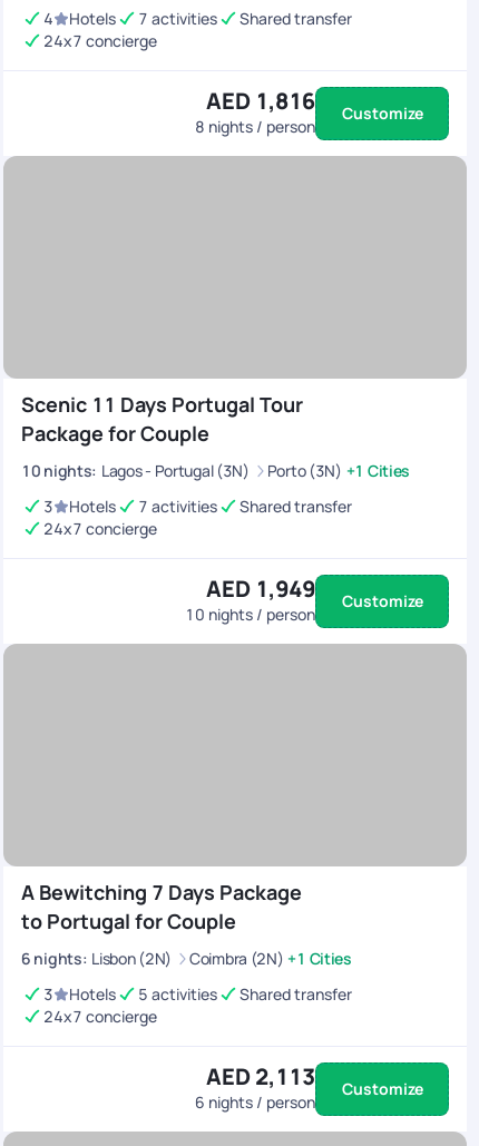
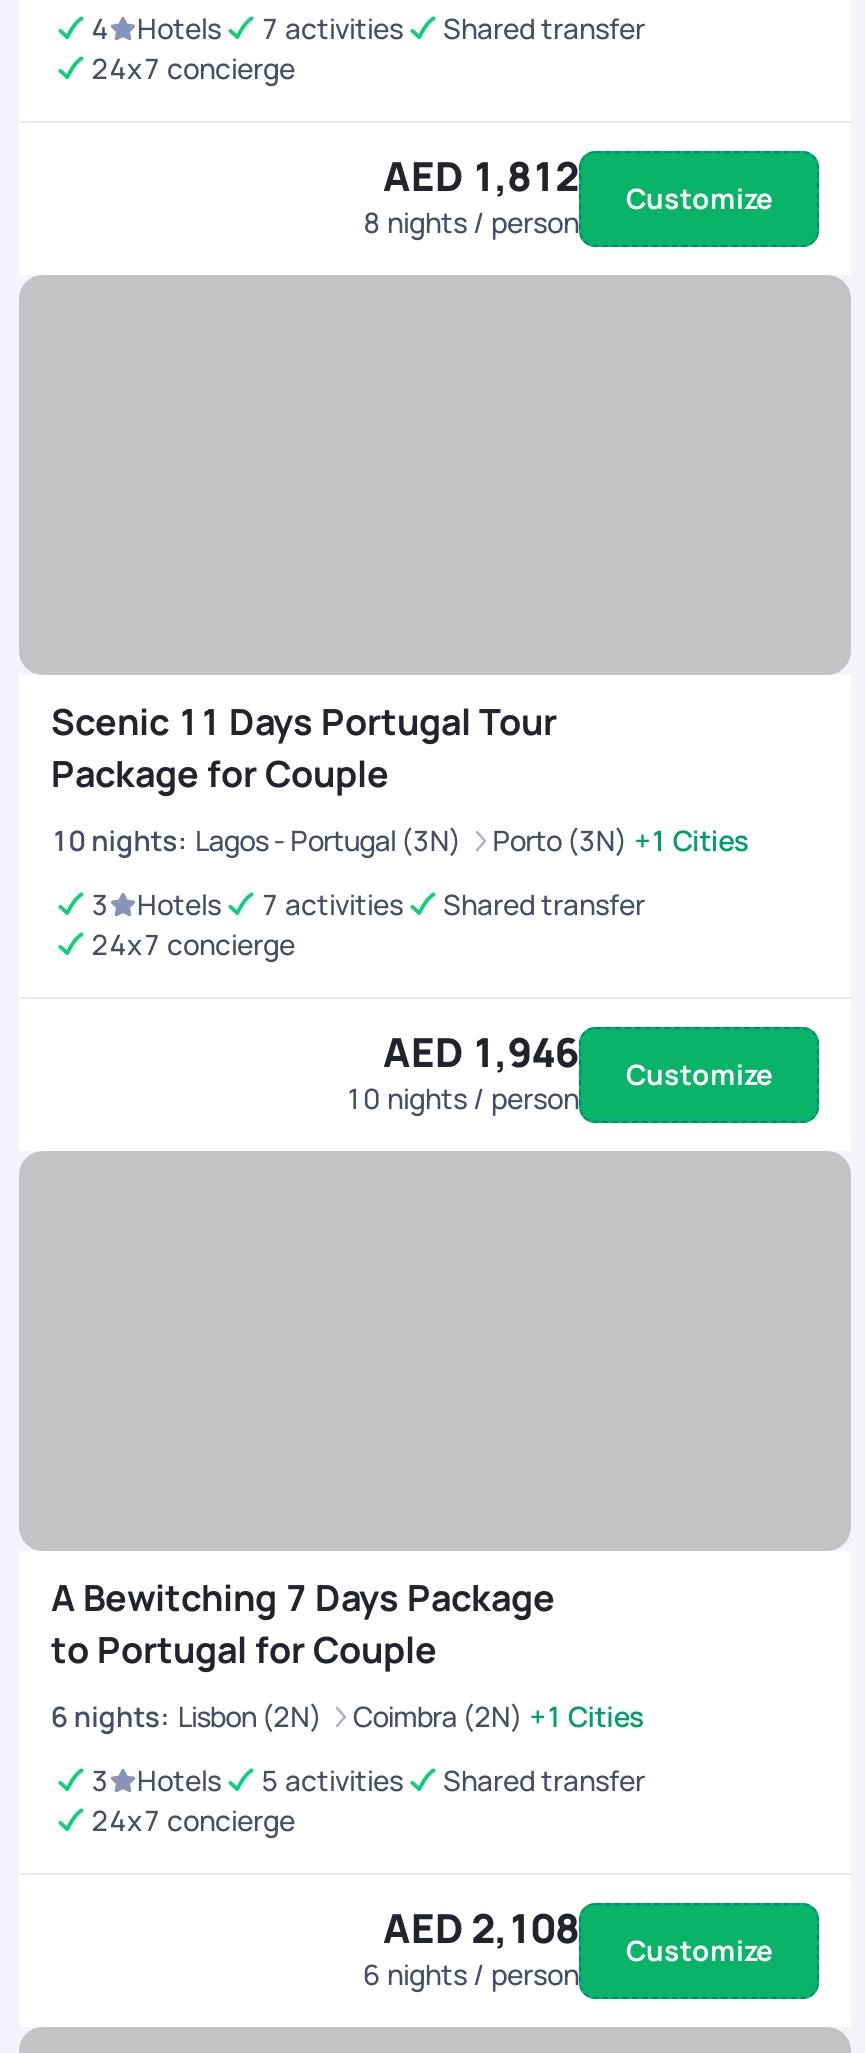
- AED 1,816 Customize
+ AED 1,812 Customize

- AED 1,949 Customize
+ AED 1,946 Customize

- AED 2,113 Customize
+ AED 2,108 Customize
